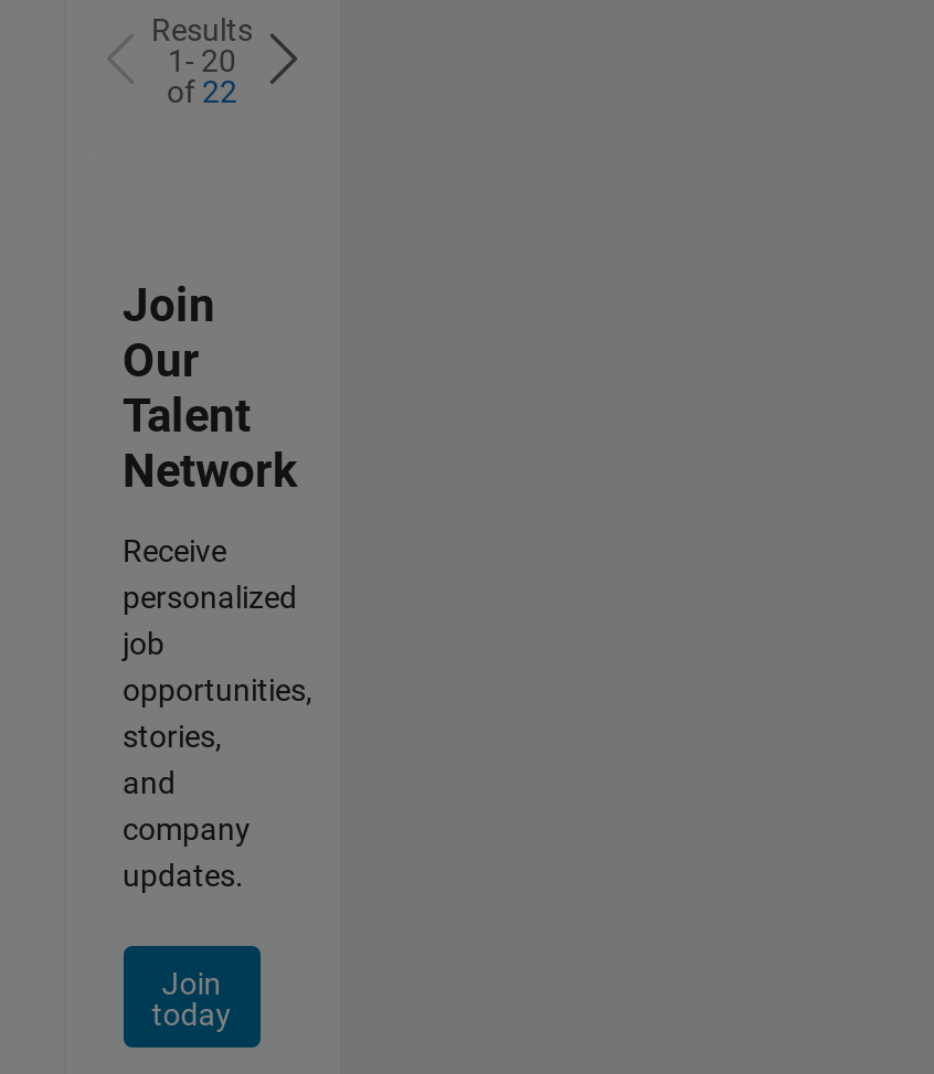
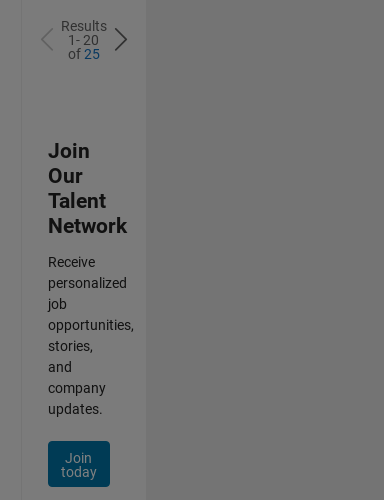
- of 22
+ of 25
